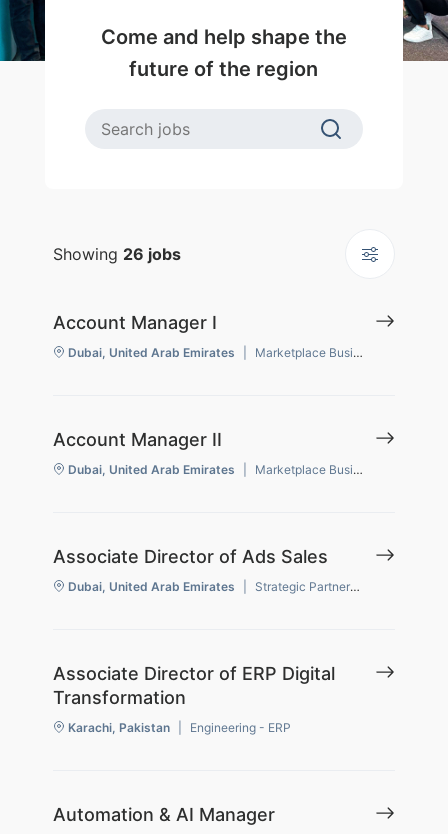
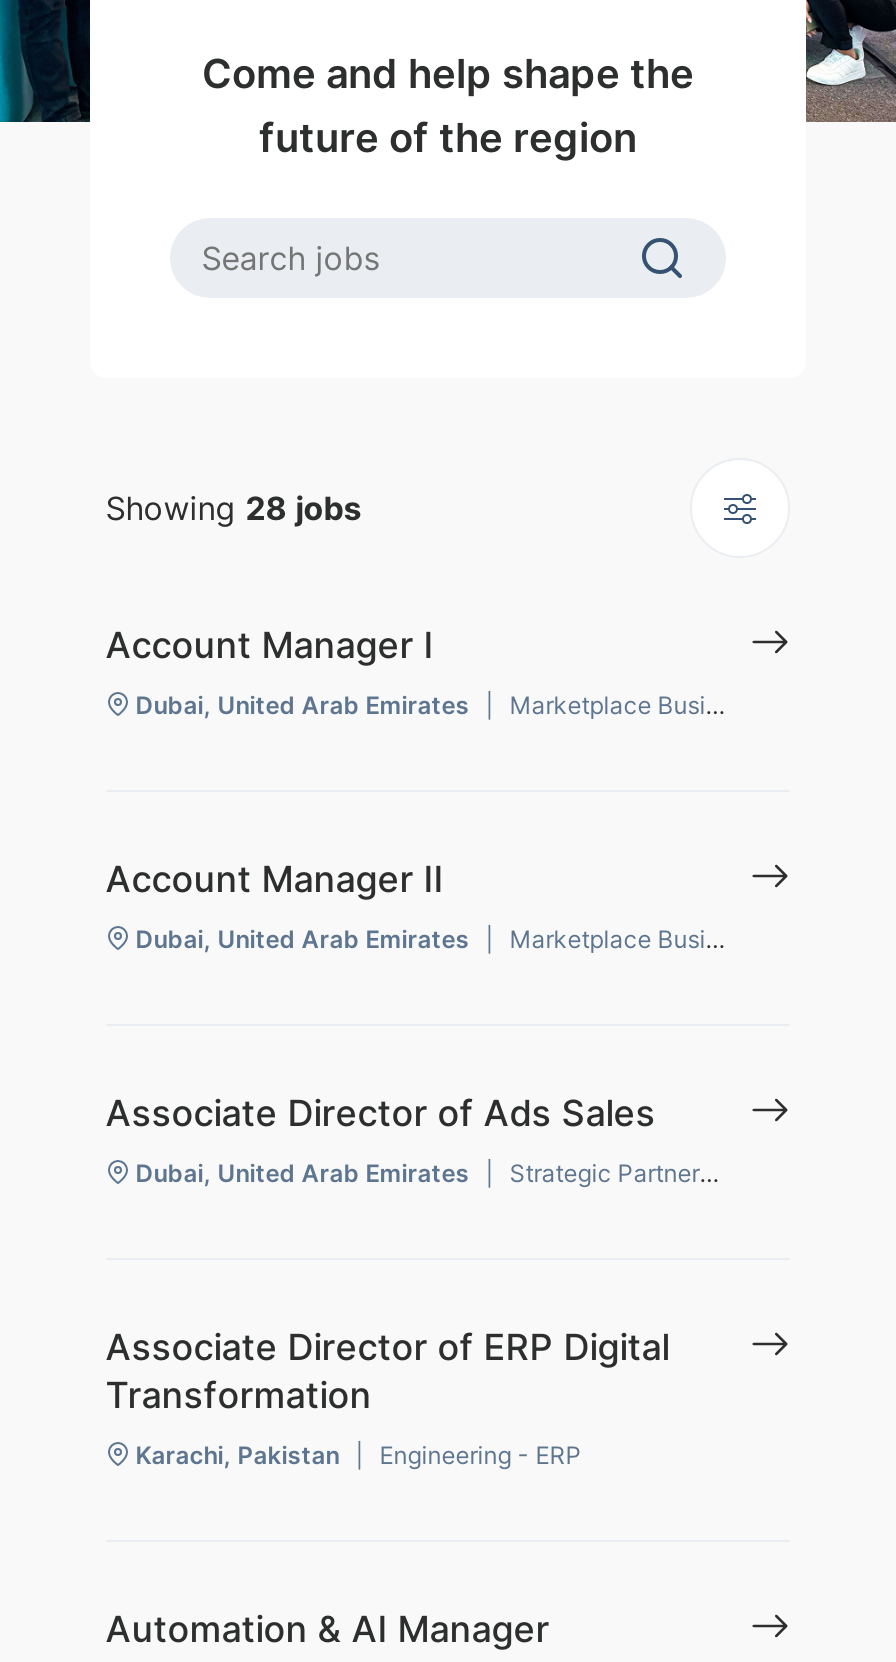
- Showing 26 jobs
+ Showing 28 jobs
